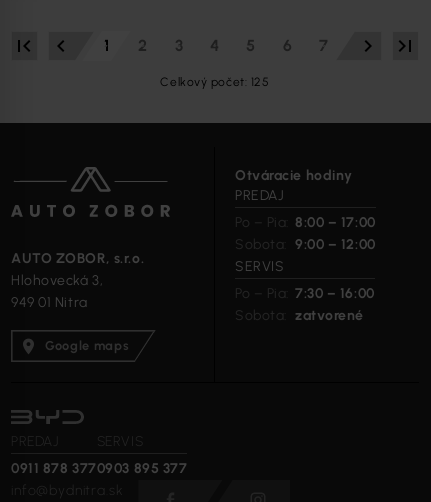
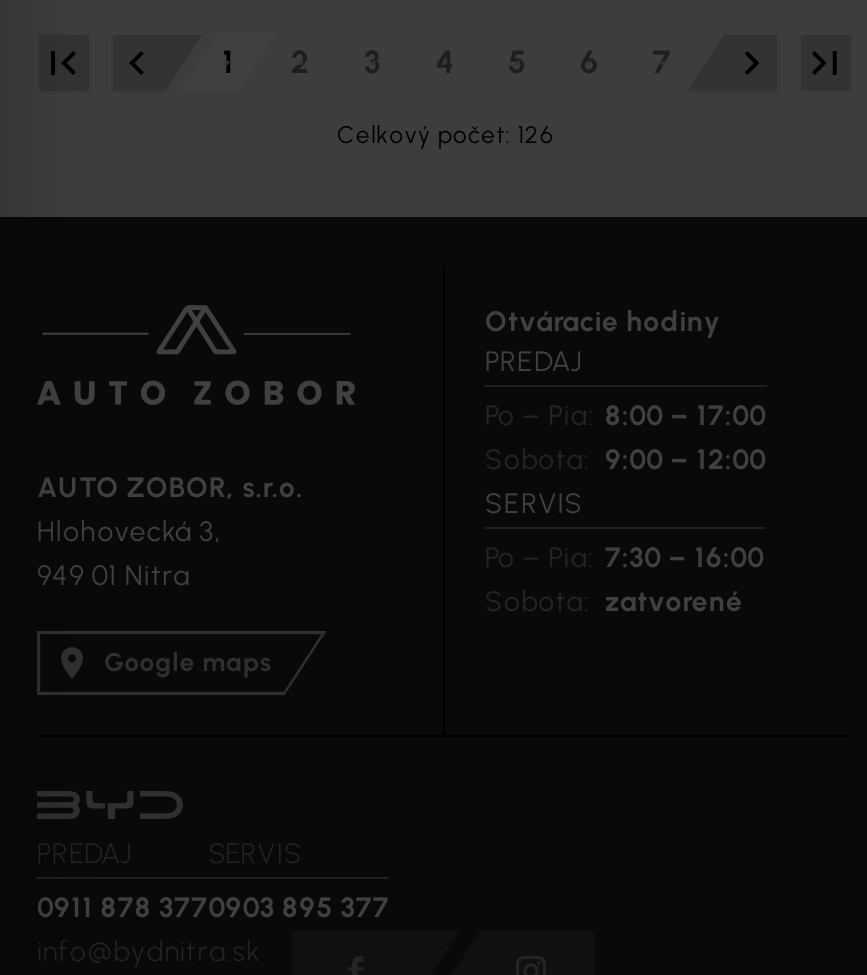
- Celkový počet: 125
+ Celkový počet: 126
